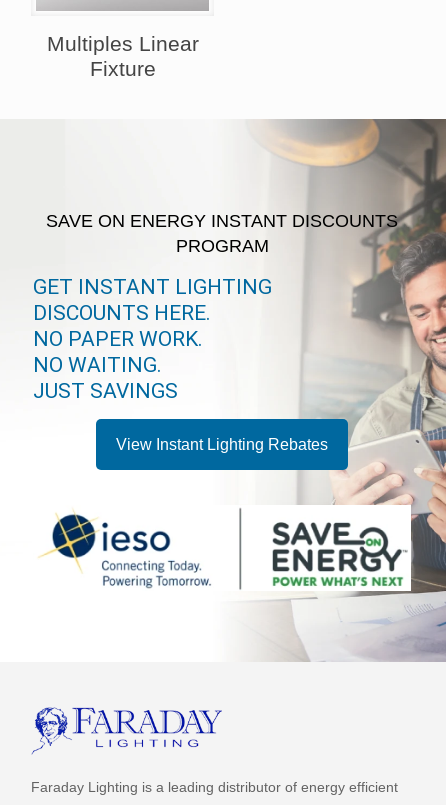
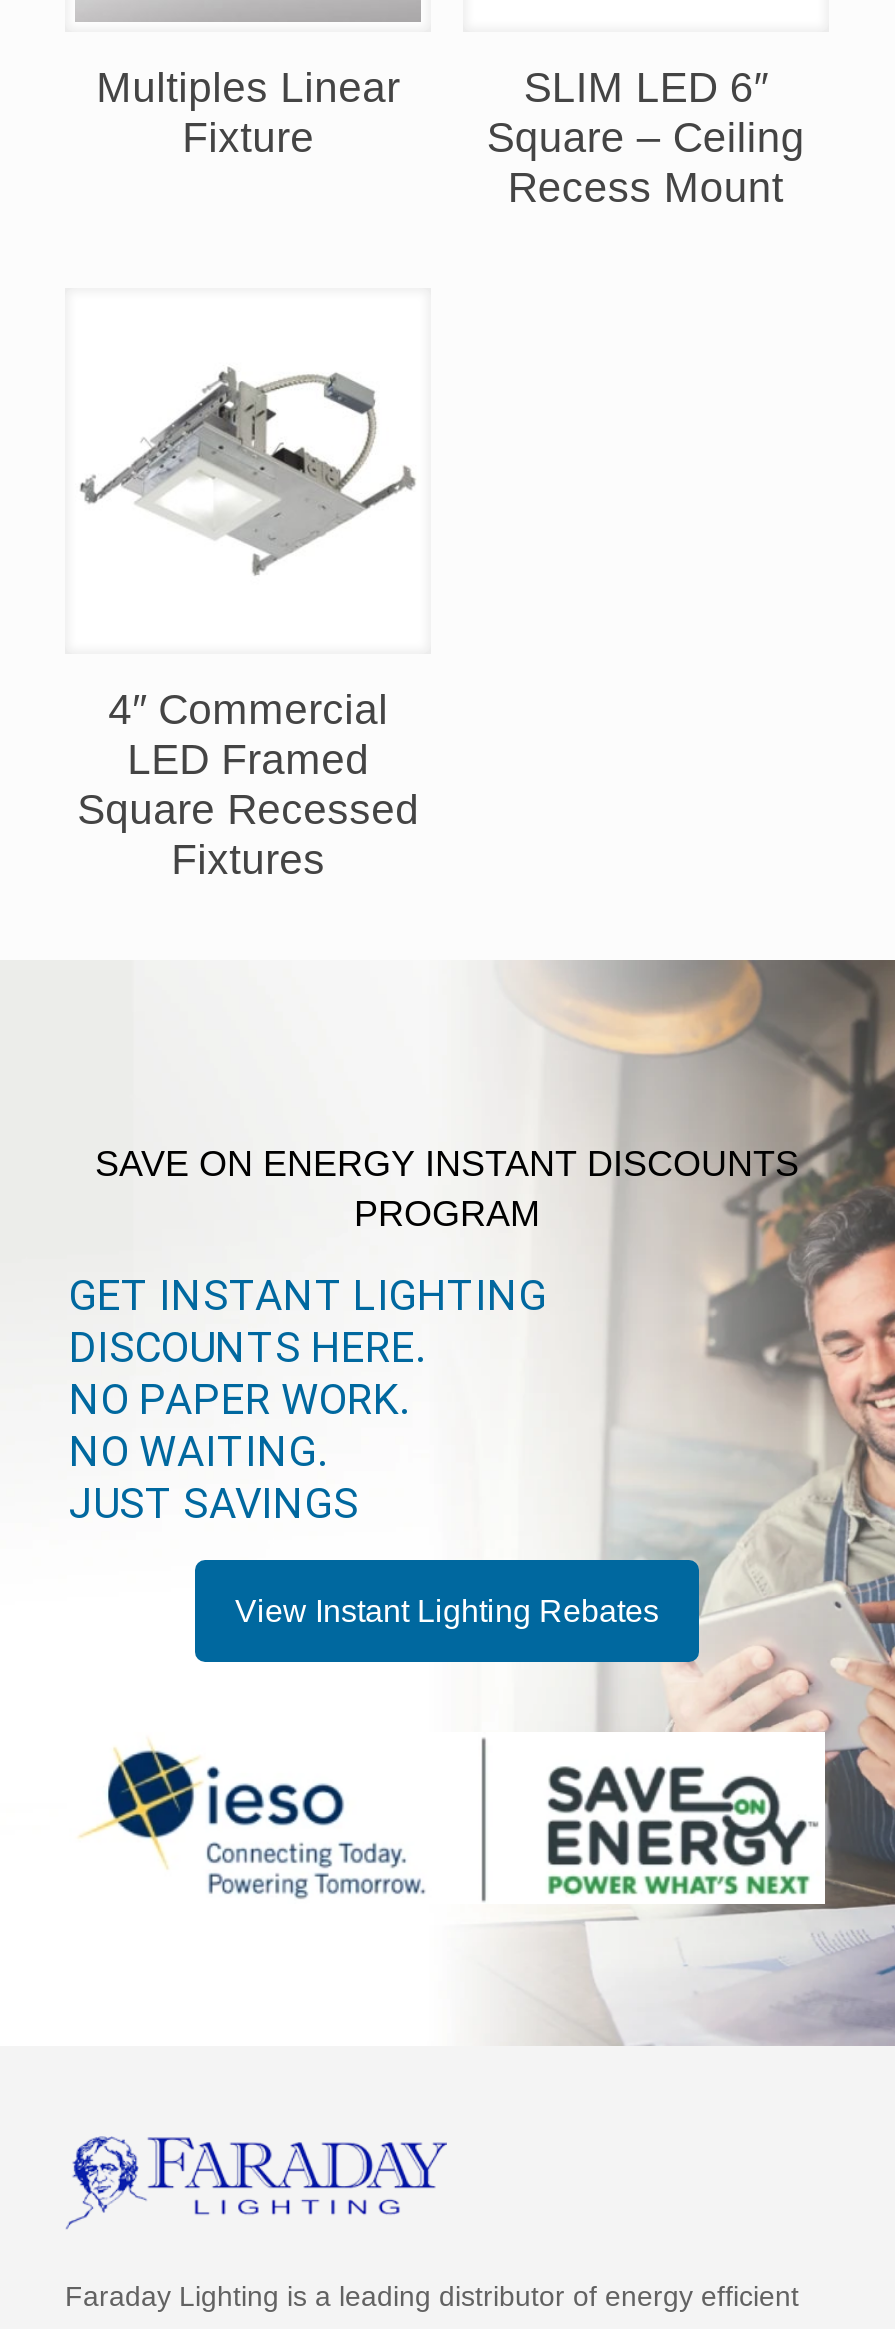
+ SLIM LED 6″
+ Square – Ceiling
+ Recess Mount

+ 4″ Commercial
+ LED Framed
+ Square Recessed
+ Fixtures

+ [image]
